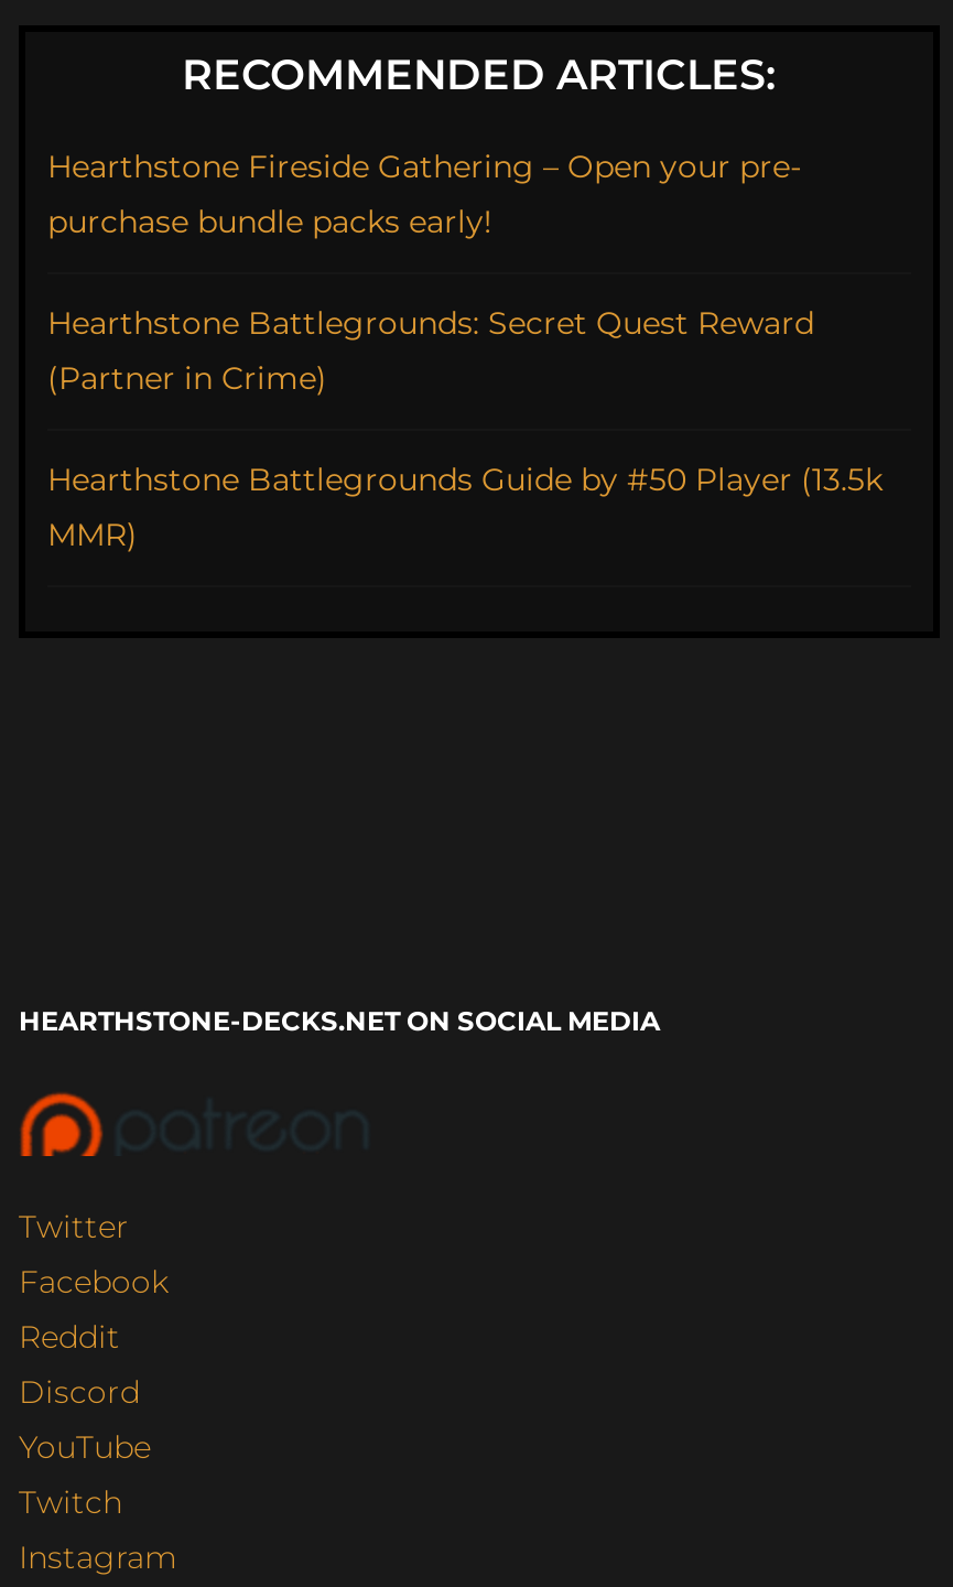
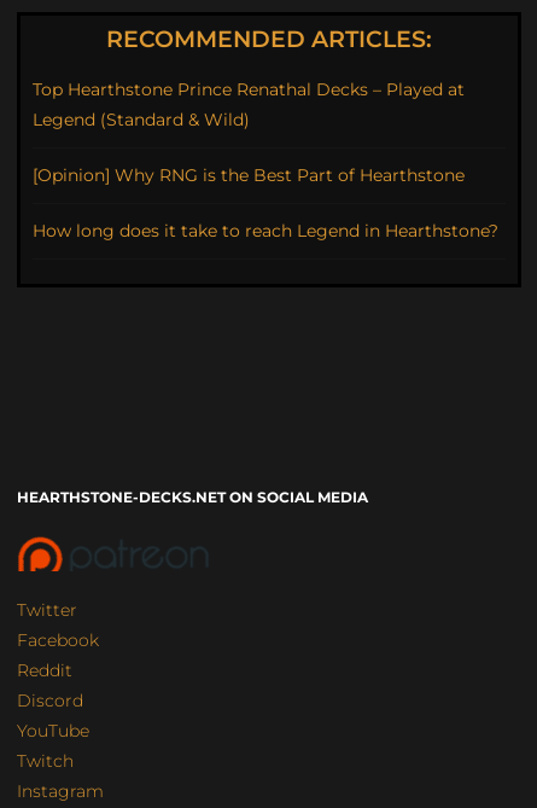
- Hearthstone Fireside Gathering – Open your pre-
- purchase bundle packs early!
+ Top Hearthstone Prince Renathal Decks – Played at
+ Legend (Standard & Wild)

- Hearthstone Battlegrounds: Secret Quest Reward
- (Partner in Crime)
+ [Opinion] Why RNG is the Best Part of Hearthstone

- Hearthstone Battlegrounds Guide by #50 Player (13.5k
- MMR)
+ How long does it take to reach Legend in Hearthstone?
